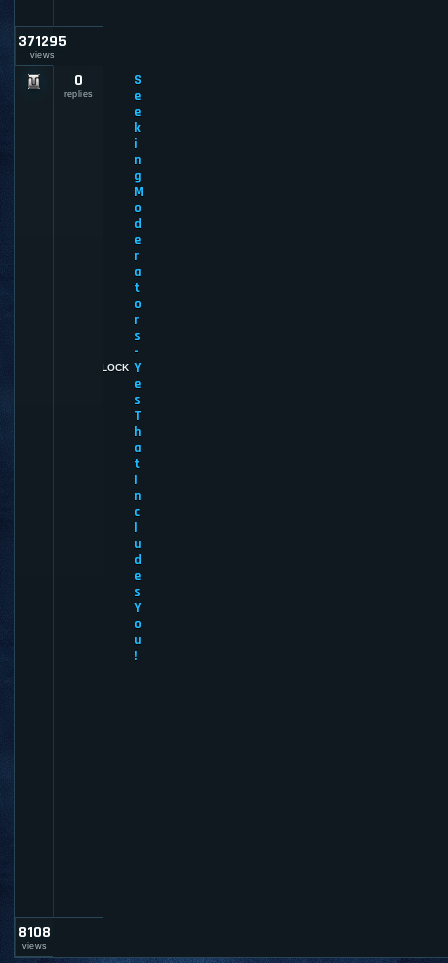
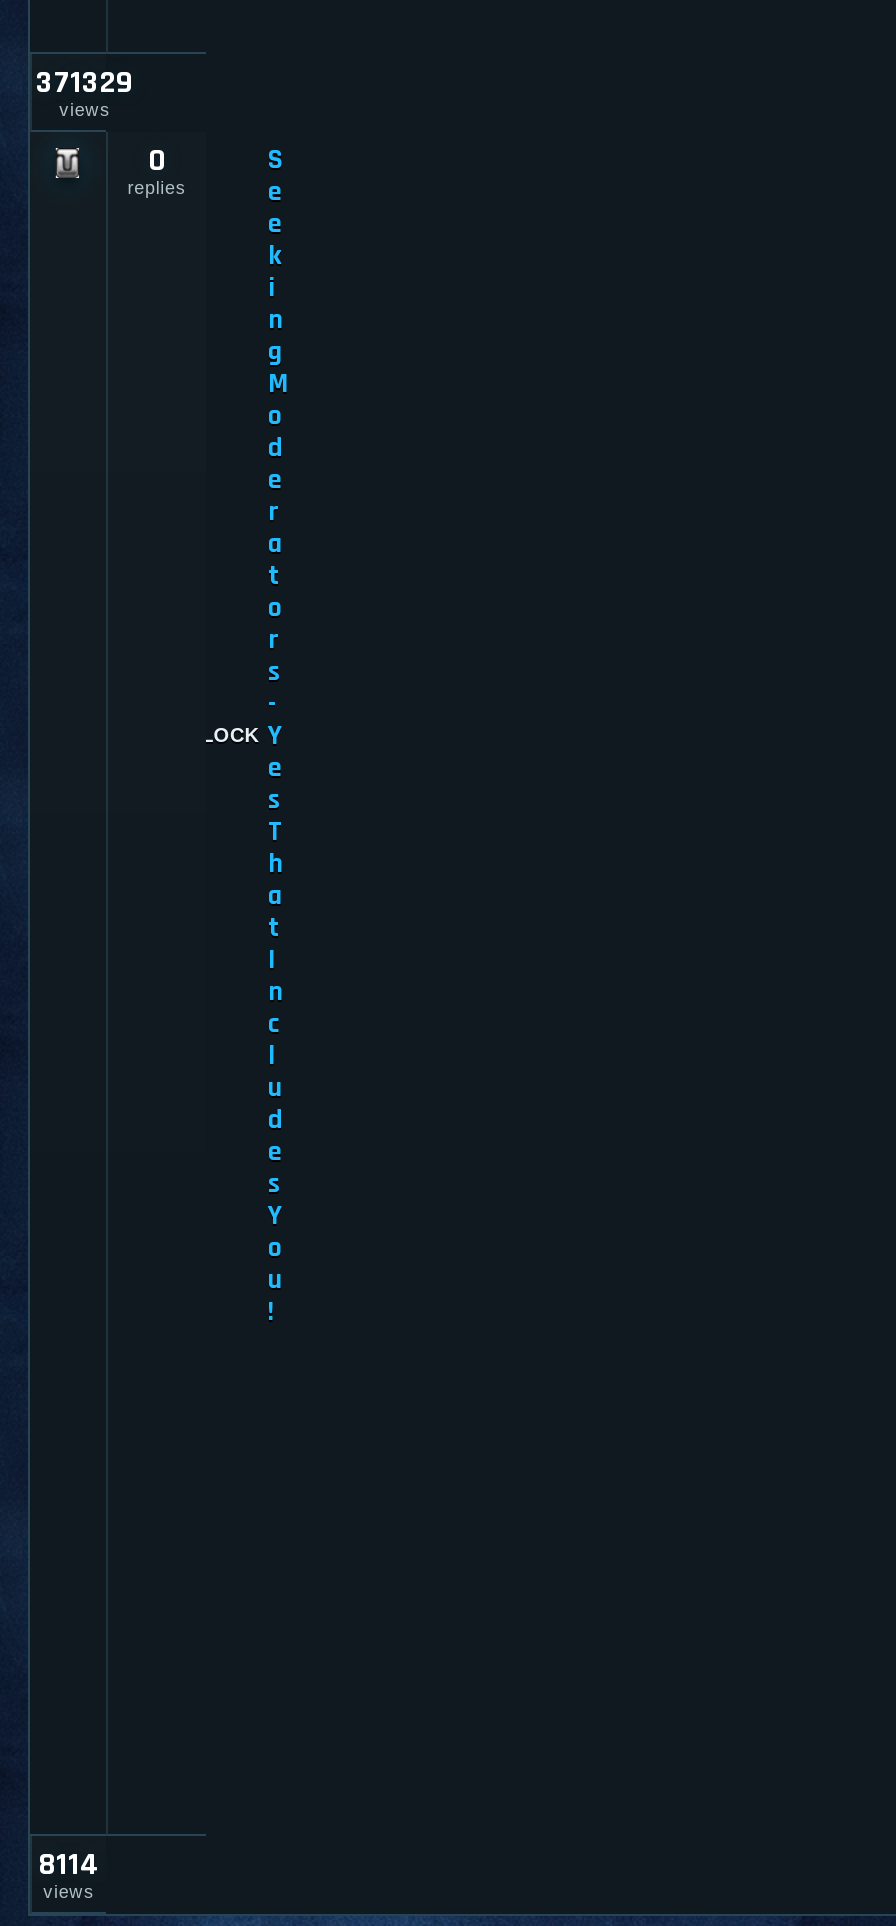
- 371295
+ 371329

- 8108
+ 8114
